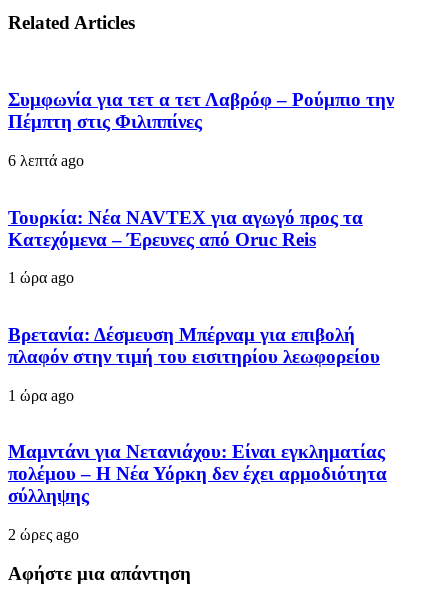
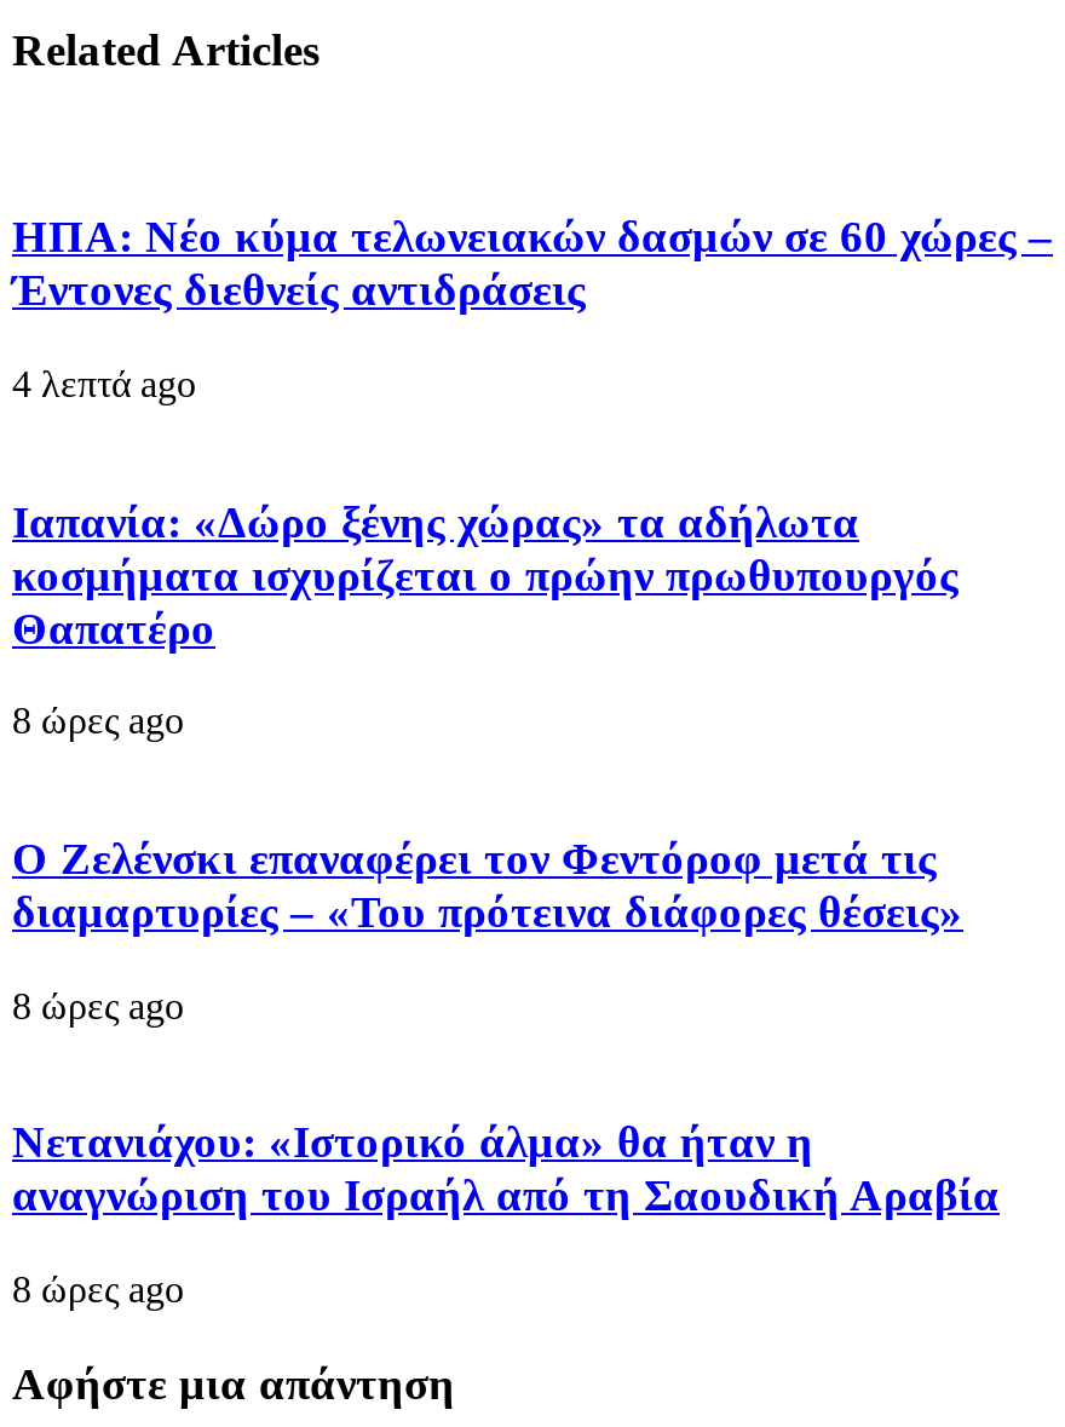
- Συμφωνία για τετ α τετ Λαβρόφ – Ρούμπιο την
- Πέμπτη στις Φιλιππίνες
+ ΗΠΑ: Νέο κύμα τελωνειακών δασμών σε 60 χώρες –
+ Έντονες διεθνείς αντιδράσεις

- 6 λεπτά ago
+ 4 λεπτά ago

- Τουρκία: Νέα NAVTEX για αγωγό προς τα
- Κατεχόμενα – Έρευνες από Oruc Reis
+ Ιαπανία: «Δώρο ξένης χώρας» τα αδήλωτα
+ κοσμήματα ισχυρίζεται ο πρώην πρωθυπουργός
+ Θαπατέρο

- 1 ώρα ago
+ 8 ώρες ago

- Βρετανία: Δέσμευση Μπέρναμ για επιβολή
- πλαφόν στην τιμή του εισιτηρίου λεωφορείου
+ Ο Ζελένσκι επαναφέρει τον Φεντόροφ μετά τις
+ διαμαρτυρίες – «Του πρότεινα διάφορες θέσεις»

- 1 ώρα ago
+ 8 ώρες ago

- Μαμντάνι για Νετανιάχου: Eίναι εγκληματίας
- πολέμου – H Nέα Υόρκη δεν έχει αρμοδιότητα
- σύλληψης
+ Νετανιάχου: «Ιστορικό άλμα» θα ήταν η
+ αναγνώριση του Ισραήλ από τη Σαουδική Αραβία

- 2 ώρες ago
+ 8 ώρες ago
